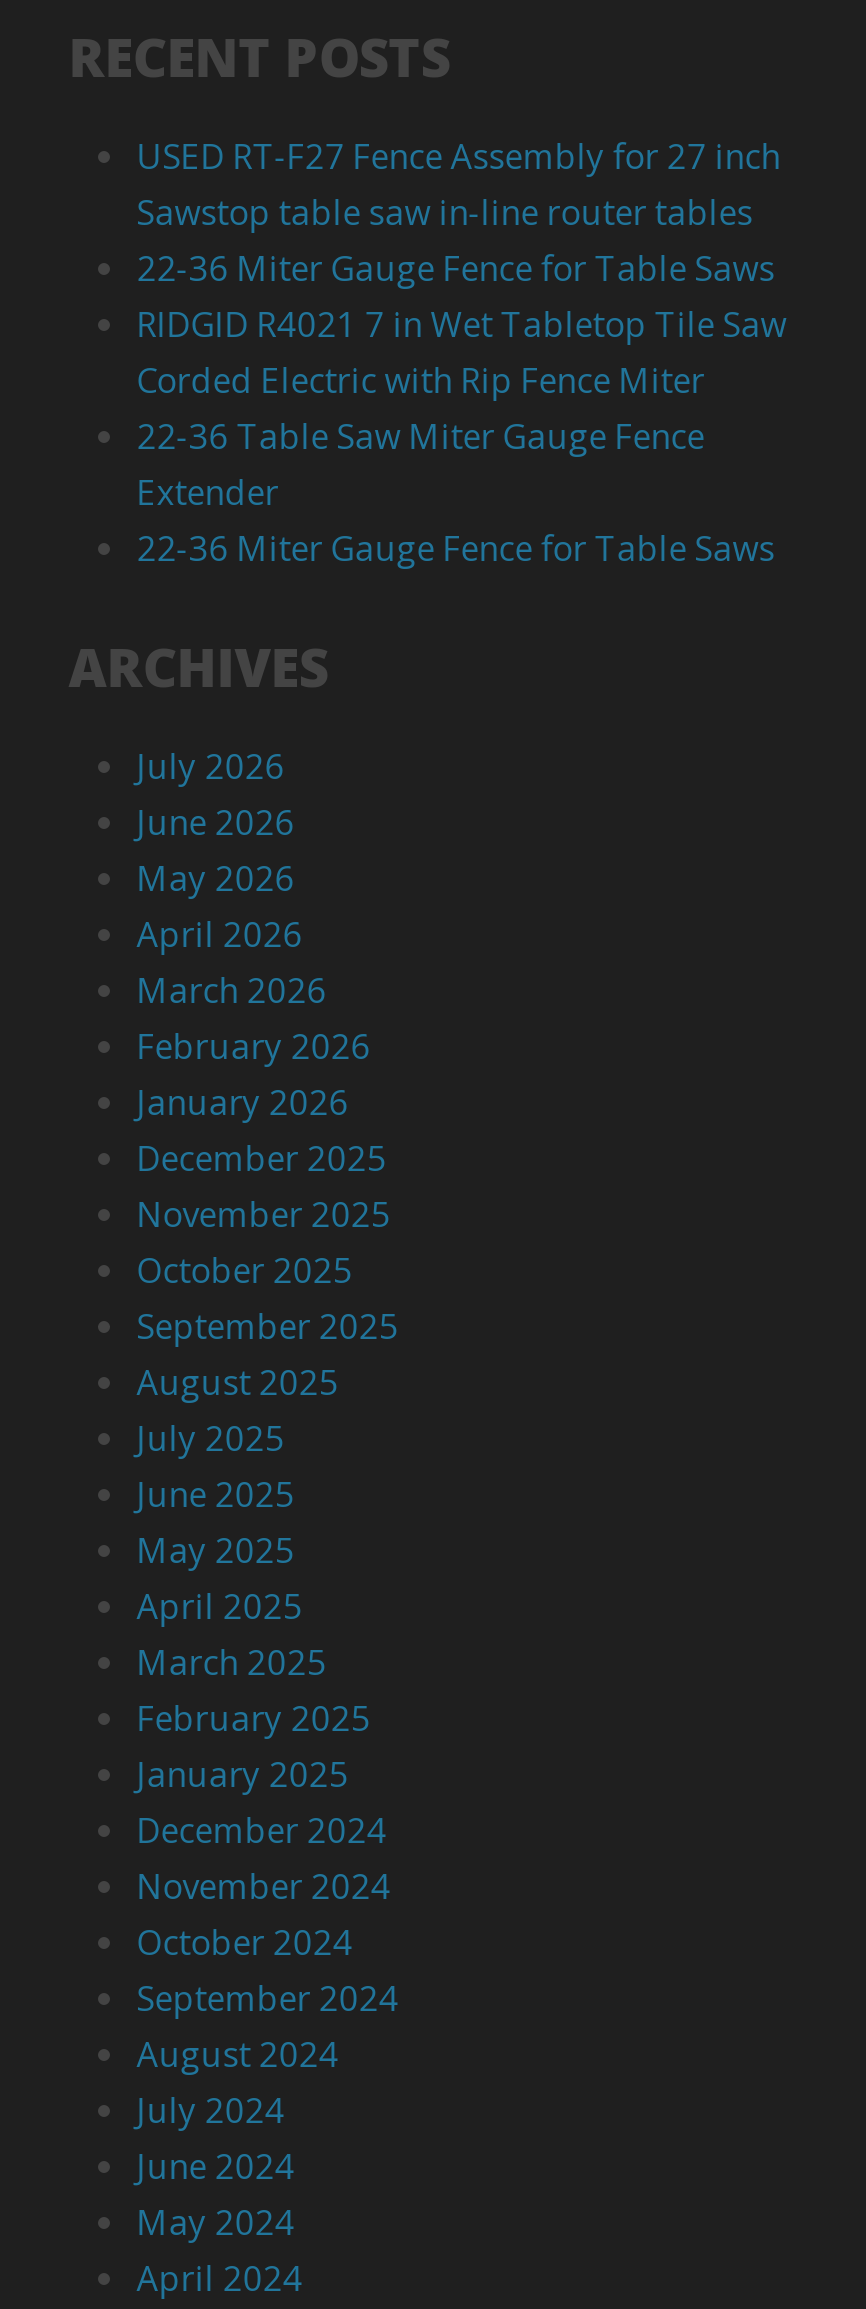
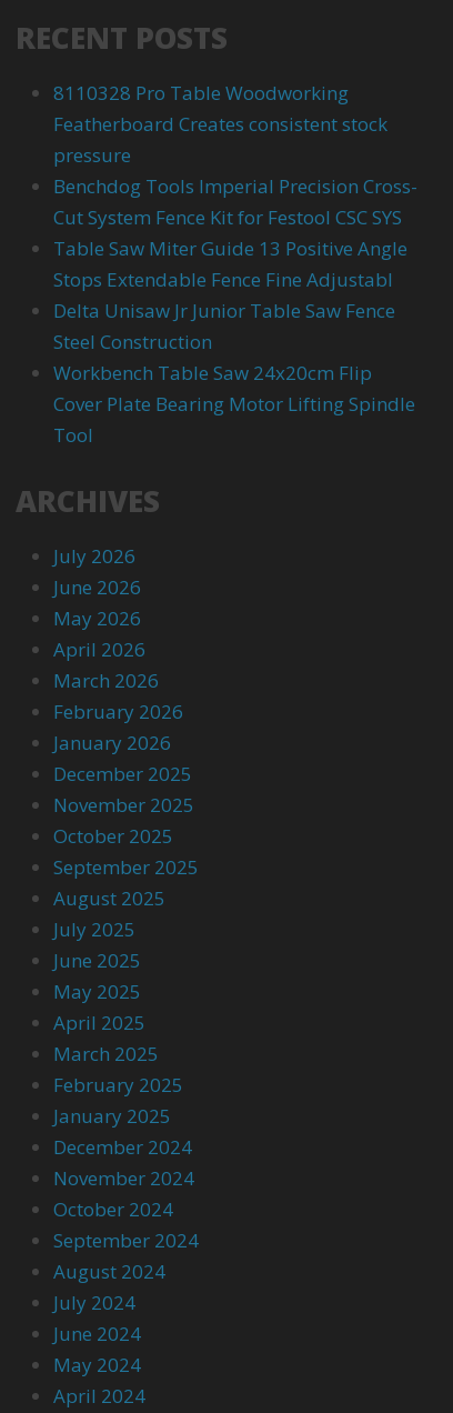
- USED RT-F27 Fence Assembly for 27 inch
- Sawstop table saw in-line router tables
- 22-36 Miter Gauge Fence for Table Saws
- RIDGID R4021 7 in Wet Tabletop Tile Saw
- Corded Electric with Rip Fence Miter
- 22-36 Table Saw Miter Gauge Fence
- Extender
- 22-36 Miter Gauge Fence for Table Saws
+ 8110328 Pro Table Woodworking
+ Featherboard Creates consistent stock
+ pressure
+ Benchdog Tools Imperial Precision Cross-
+ Cut System Fence Kit for Festool CSC SYS
+ Table Saw Miter Guide 13 Positive Angle
+ Stops Extendable Fence Fine Adjustabl
+ Delta Unisaw Jr Junior Table Saw Fence
+ Steel Construction
+ Workbench Table Saw 24x20cm Flip
+ Cover Plate Bearing Motor Lifting Spindle
+ Tool
